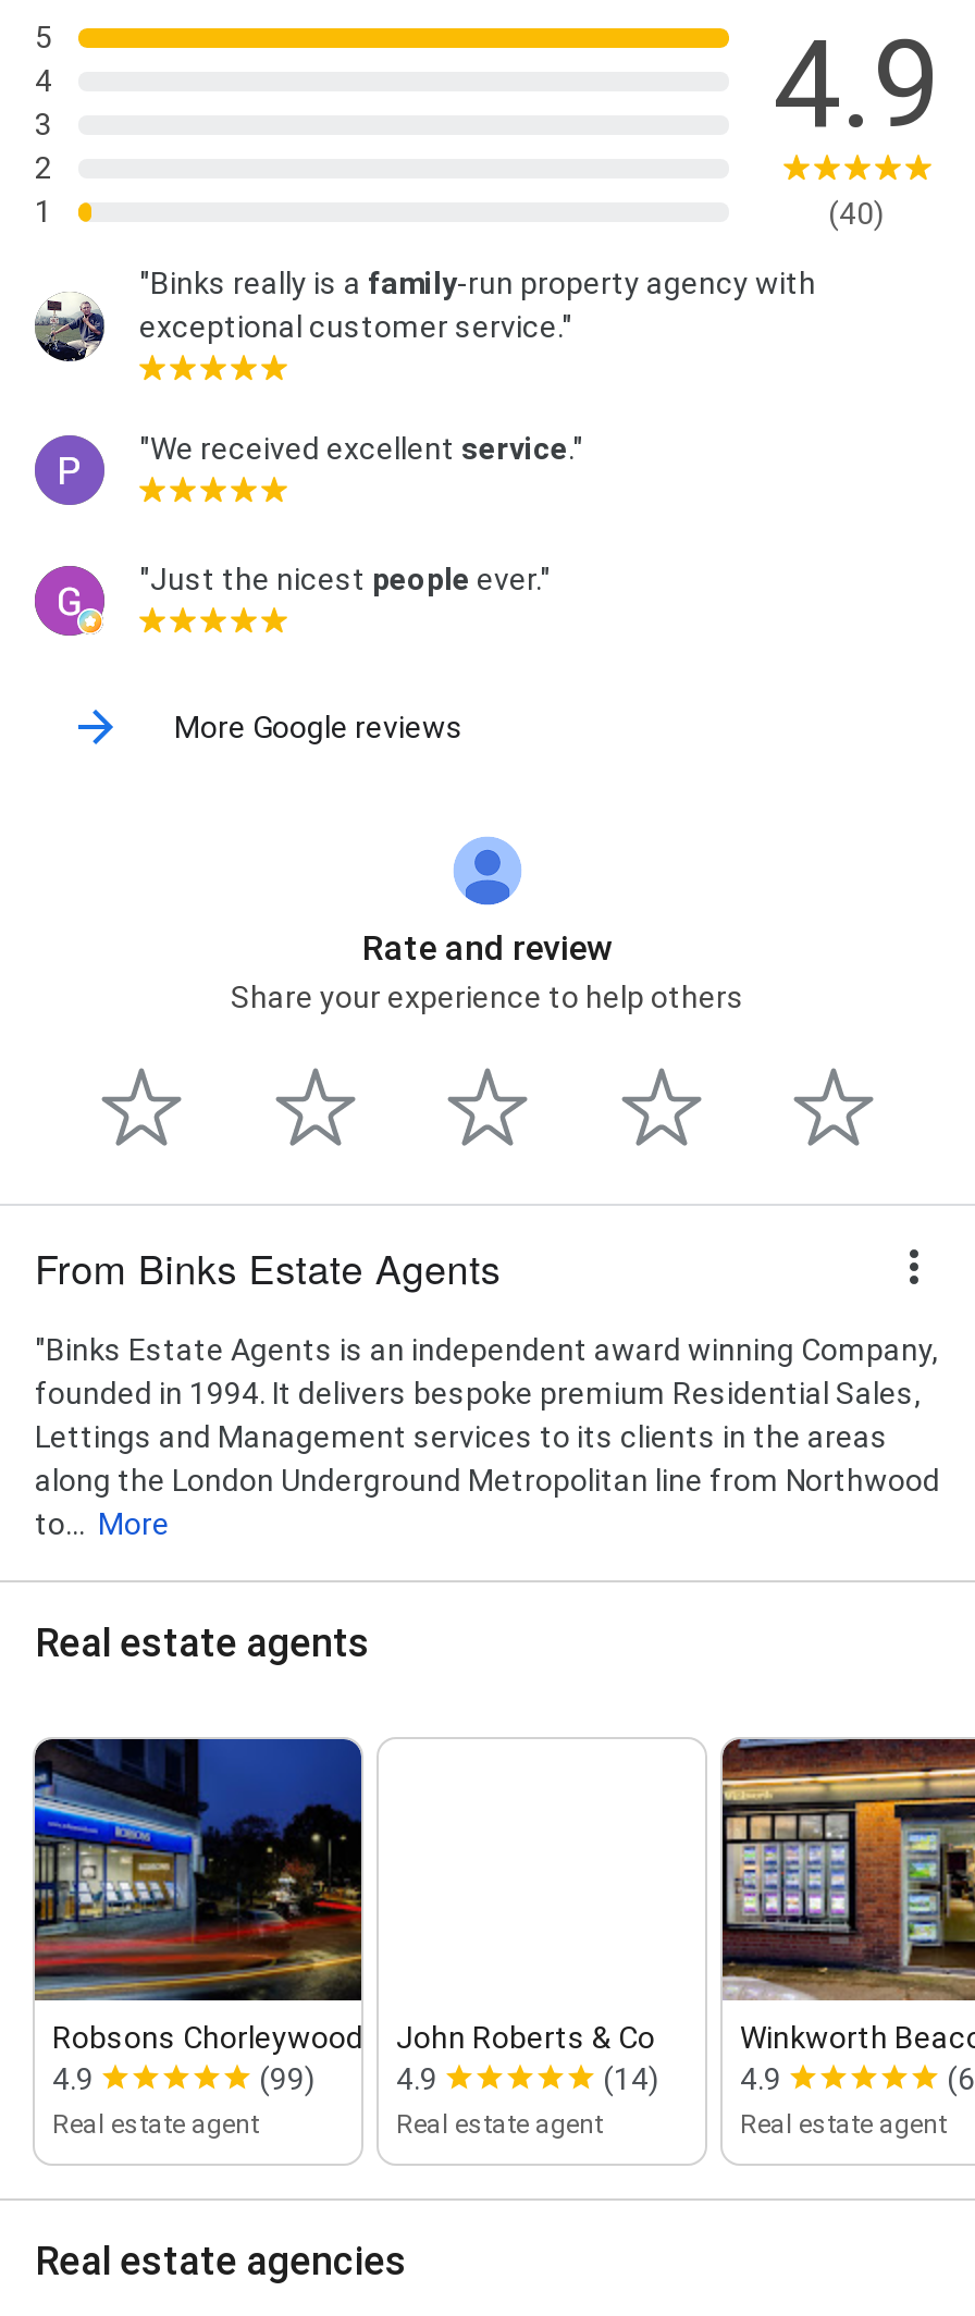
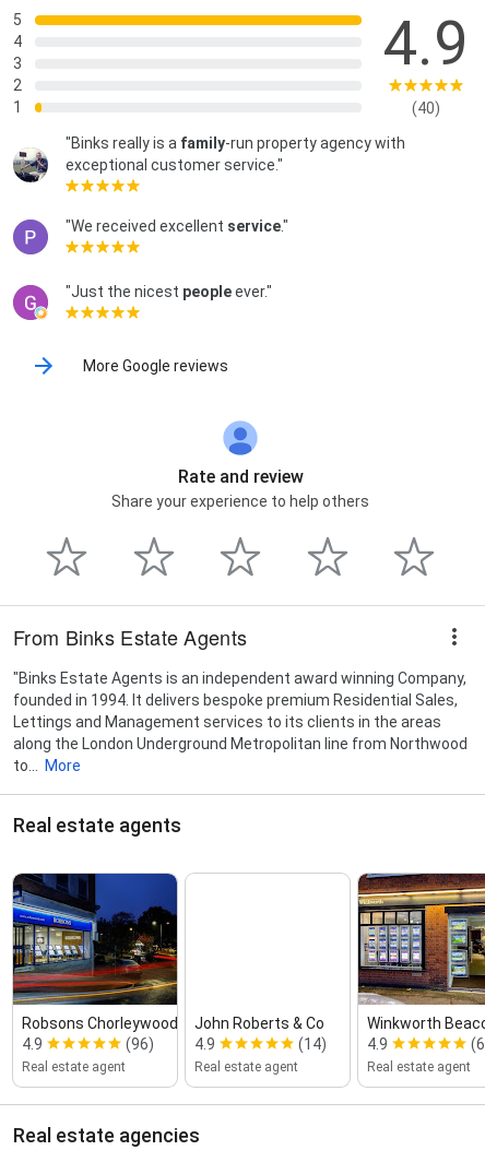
- (99)
+ (96)
